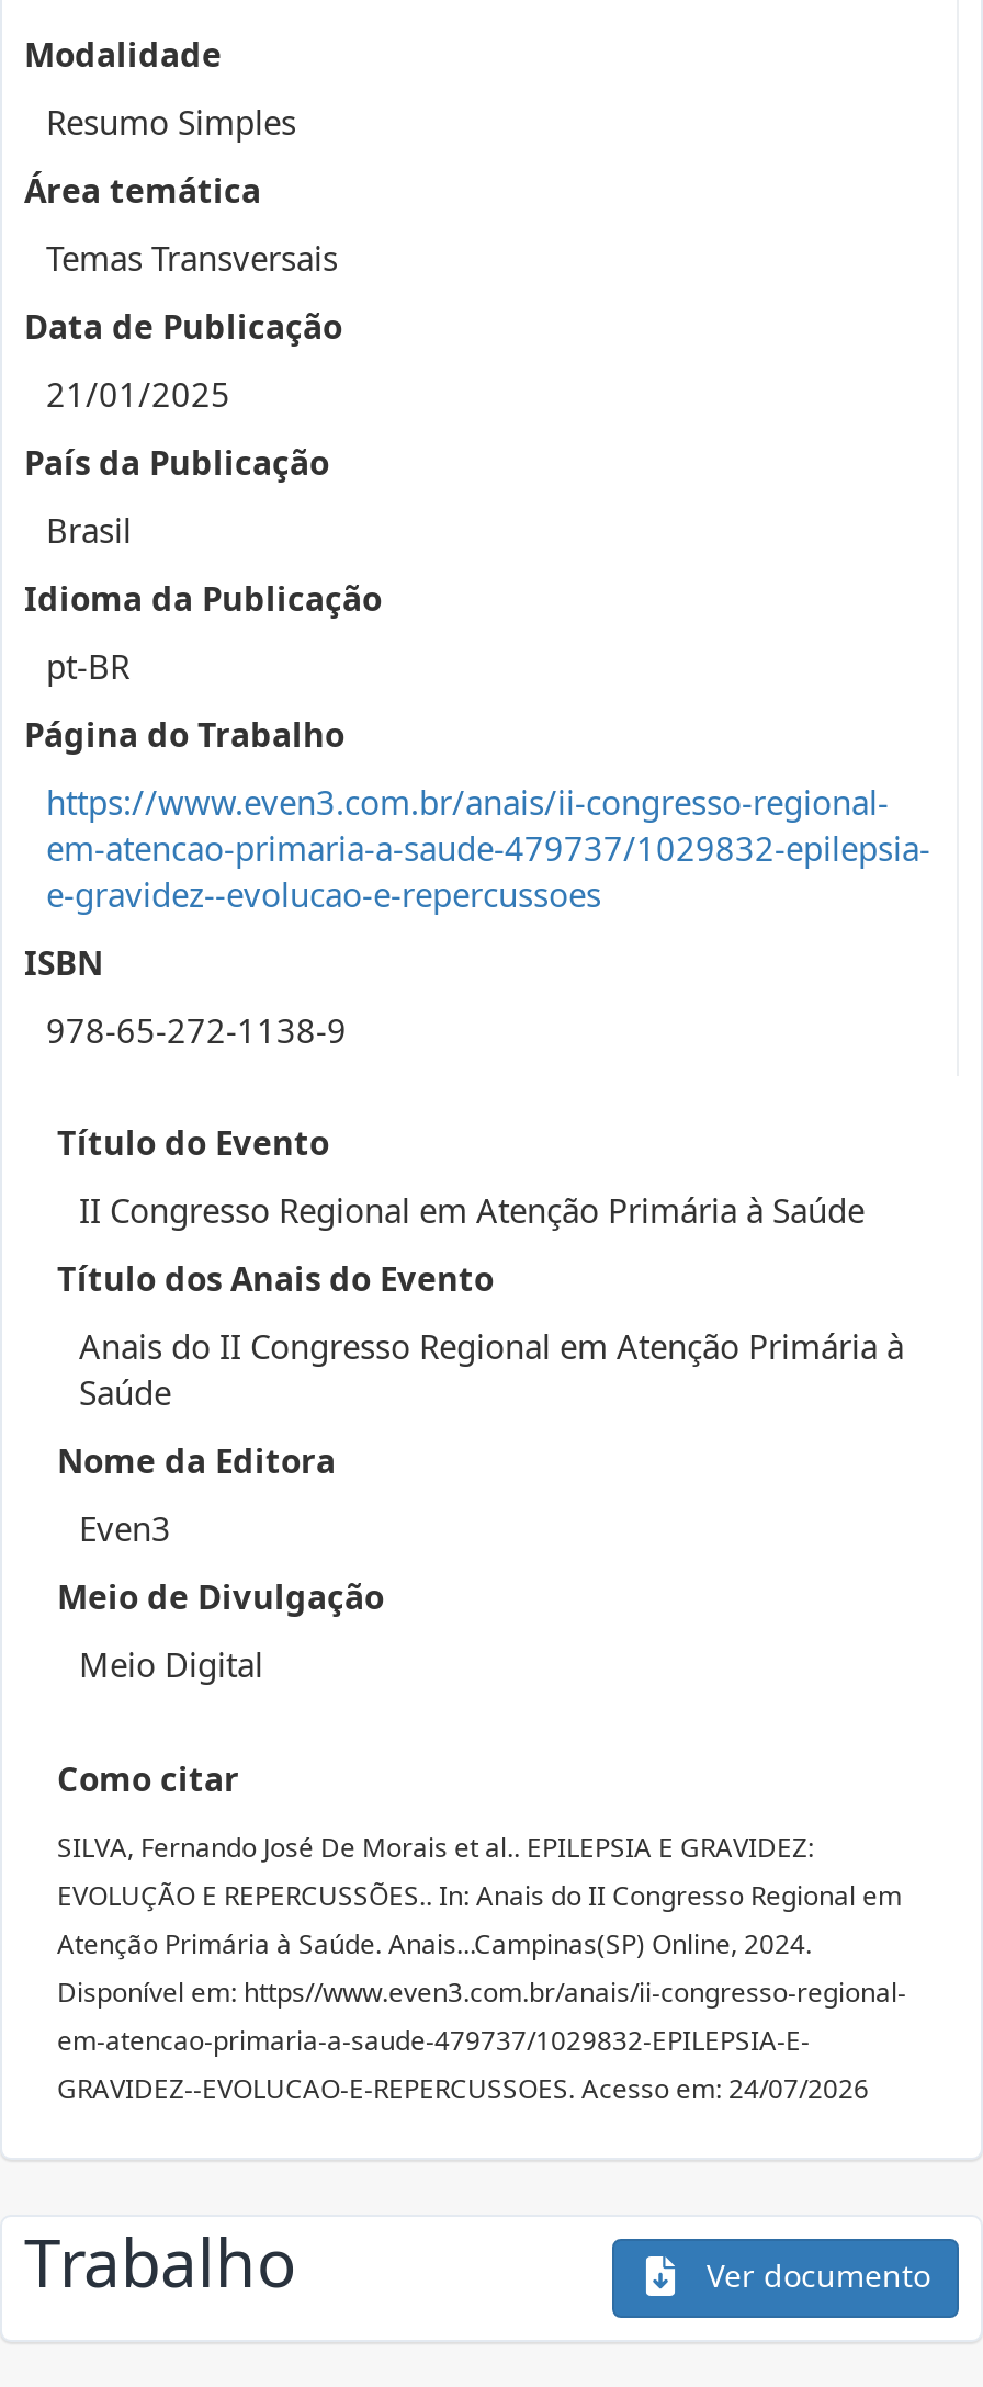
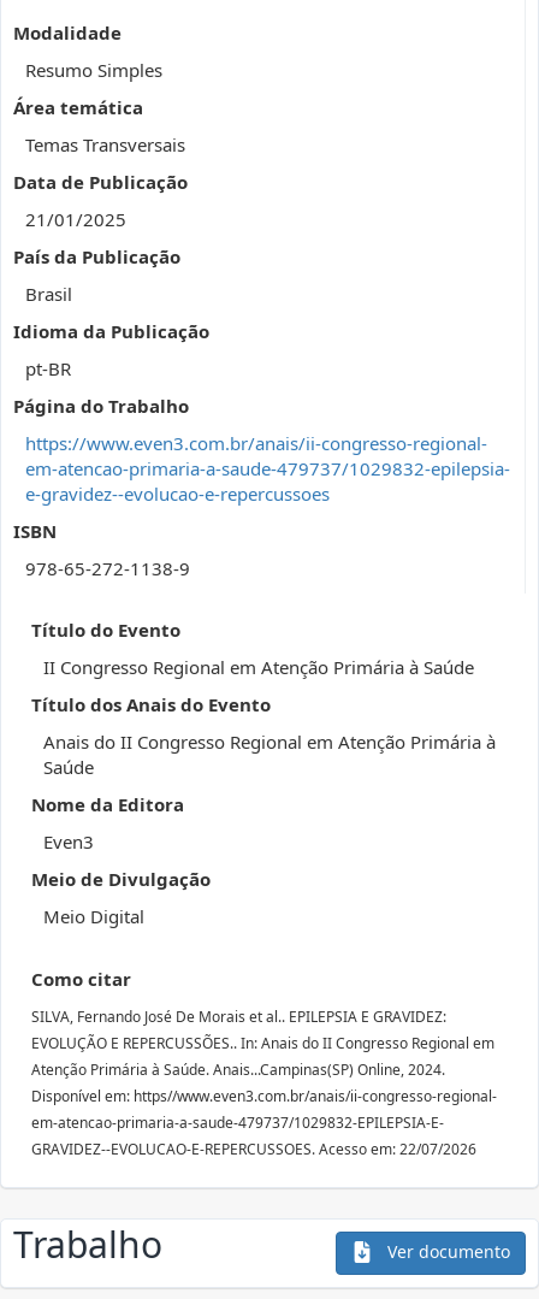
- GRAVIDEZ--EVOLUCAO-E-REPERCUSSOES. Acesso em: 24/07/2026
+ GRAVIDEZ--EVOLUCAO-E-REPERCUSSOES. Acesso em: 22/07/2026
